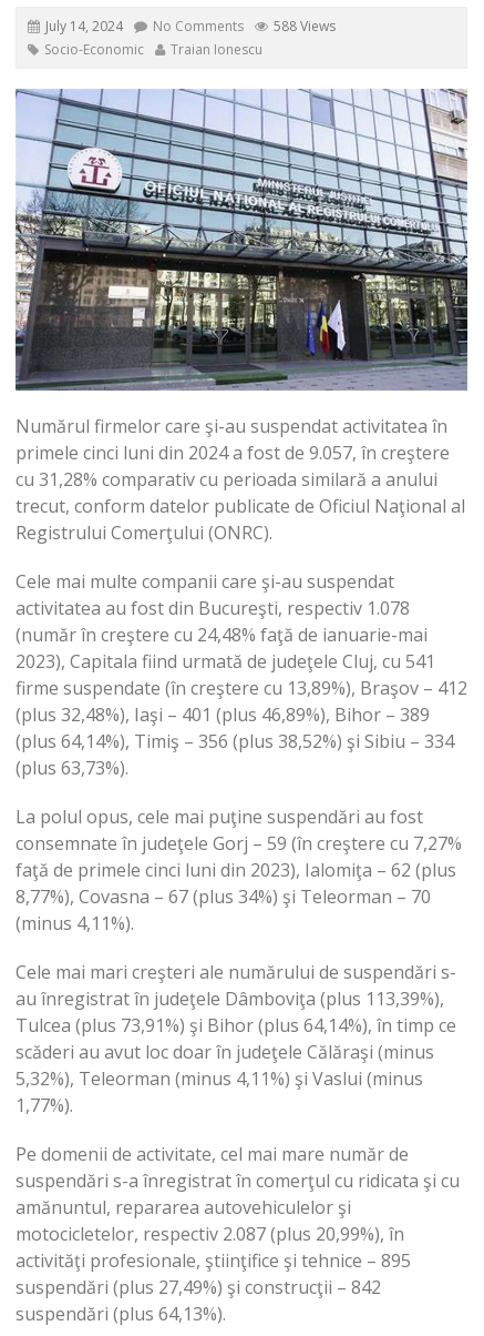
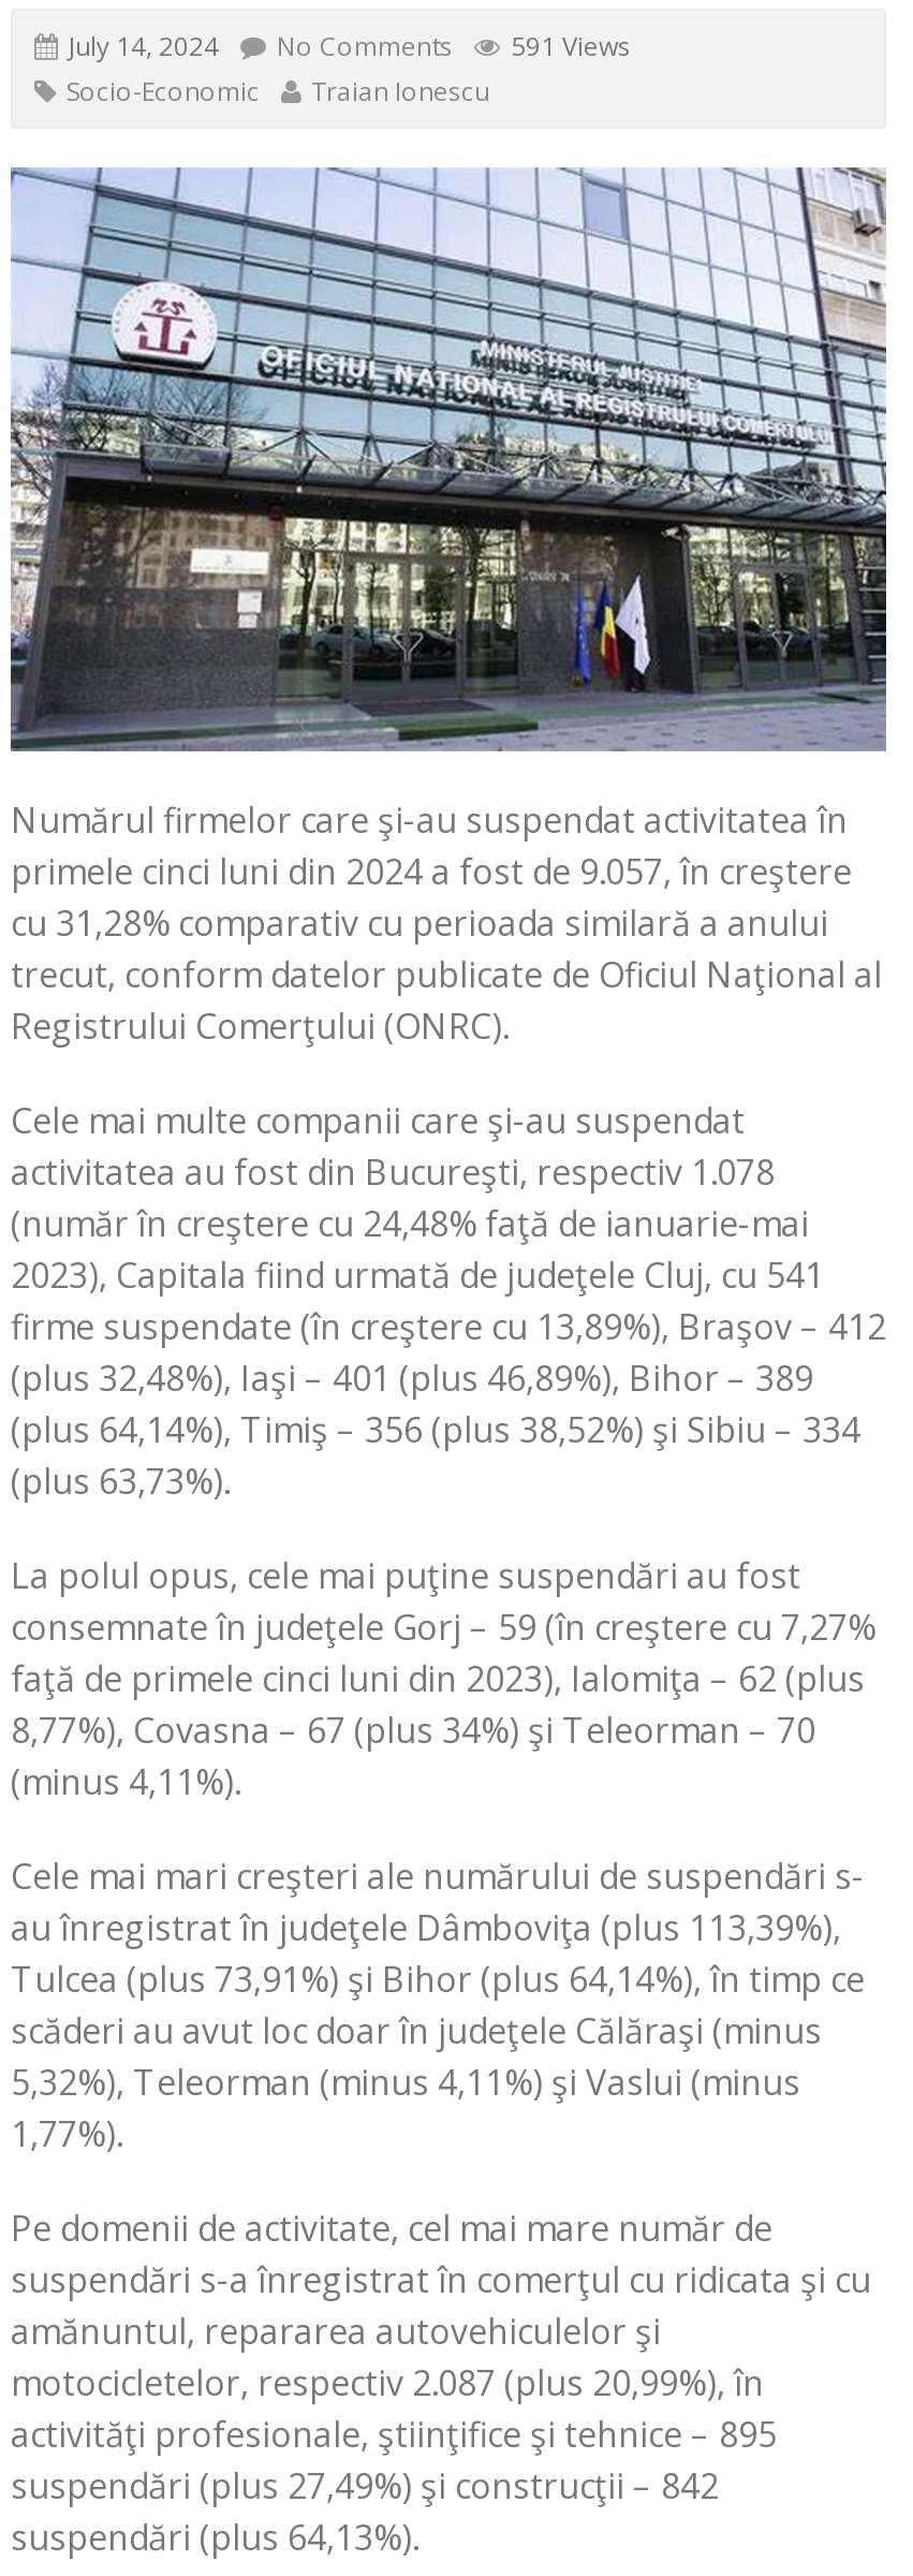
- July 14, 2024 No Comments 588 Views
+ July 14, 2024 No Comments 591 Views
